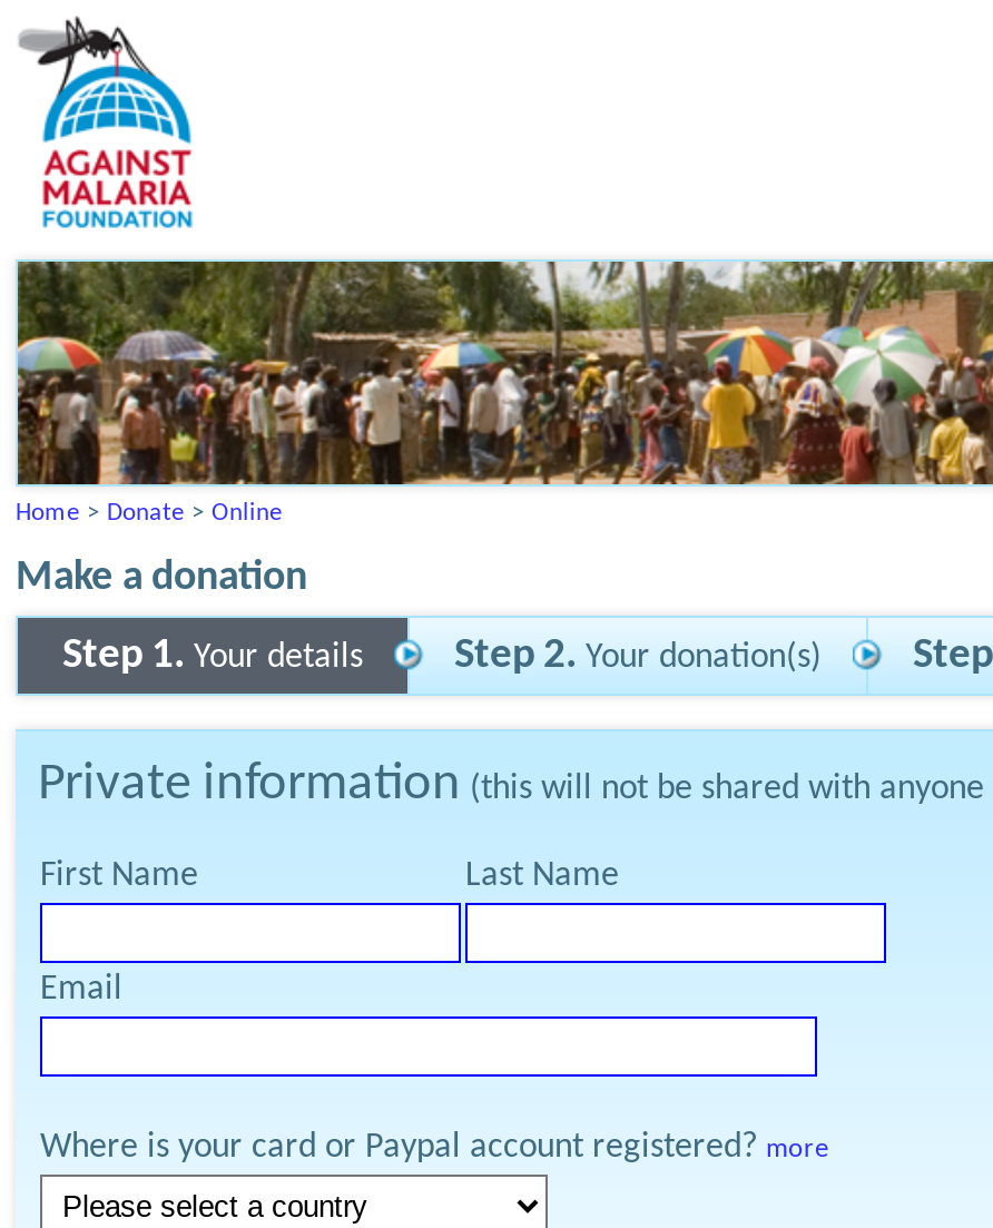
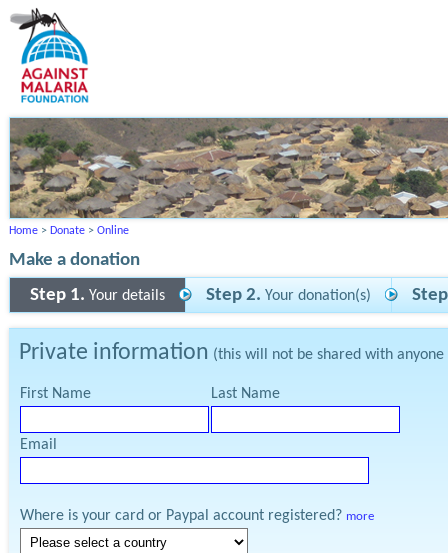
- [image]
+ [image]
